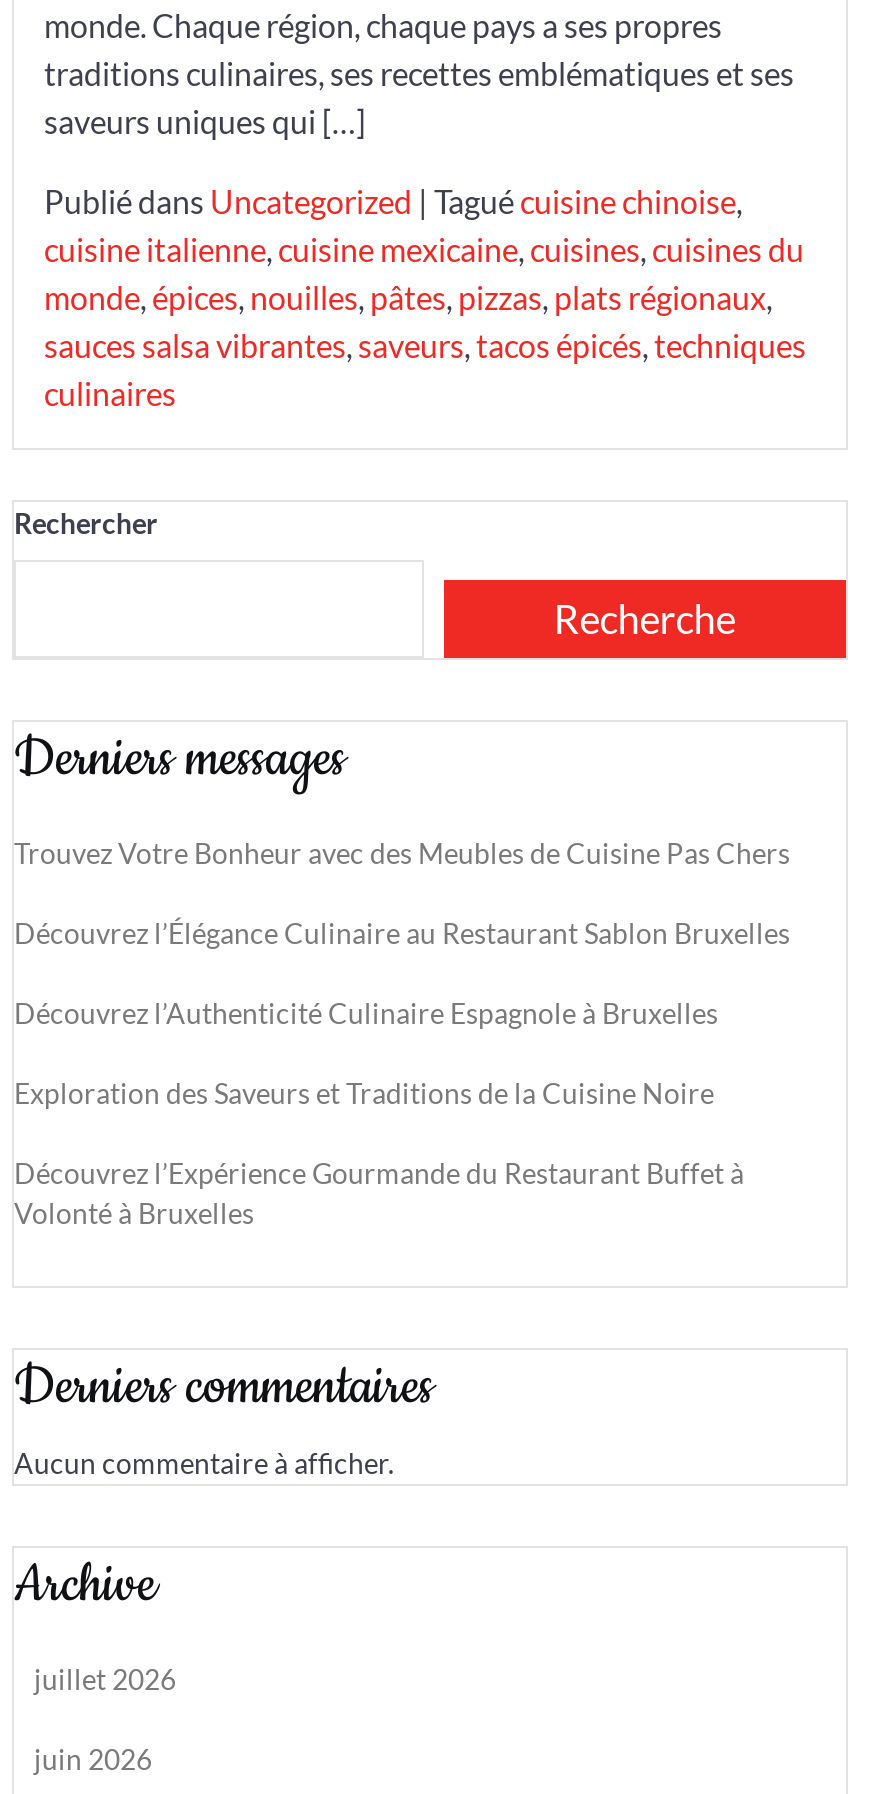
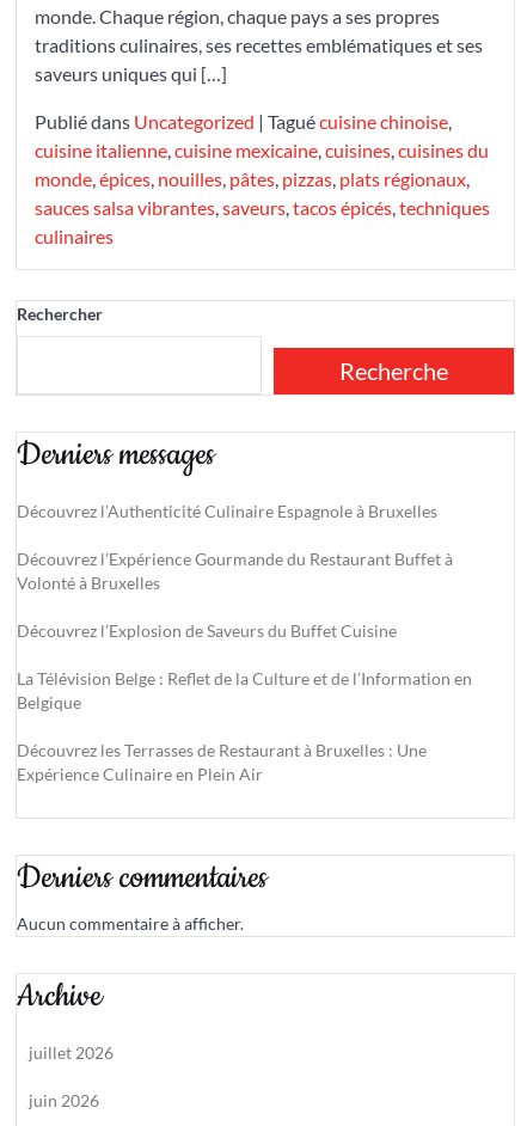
- Trouvez Votre Bonheur avec des Meubles de Cuisine Pas Chers
- Découvrez l’Élégance Culinaire au Restaurant Sablon Bruxelles

moved up: Découvrez l’Authenticité Culinaire Espagnole à Bruxelles

- Exploration des Saveurs et Traditions de la Cuisine Noire

moved up: Découvrez l’Expérience Gourmande du Restaurant Buffet à | Volonté à Bruxelles

+ Découvrez l’Explosion de Saveurs du Buffet Cuisine
+ La Télévision Belge : Reflet de la Culture et de l’Information en
+ Belgique
+ Découvrez les Terrasses de Restaurant à Bruxelles : Une
+ Expérience Culinaire en Plein Air
